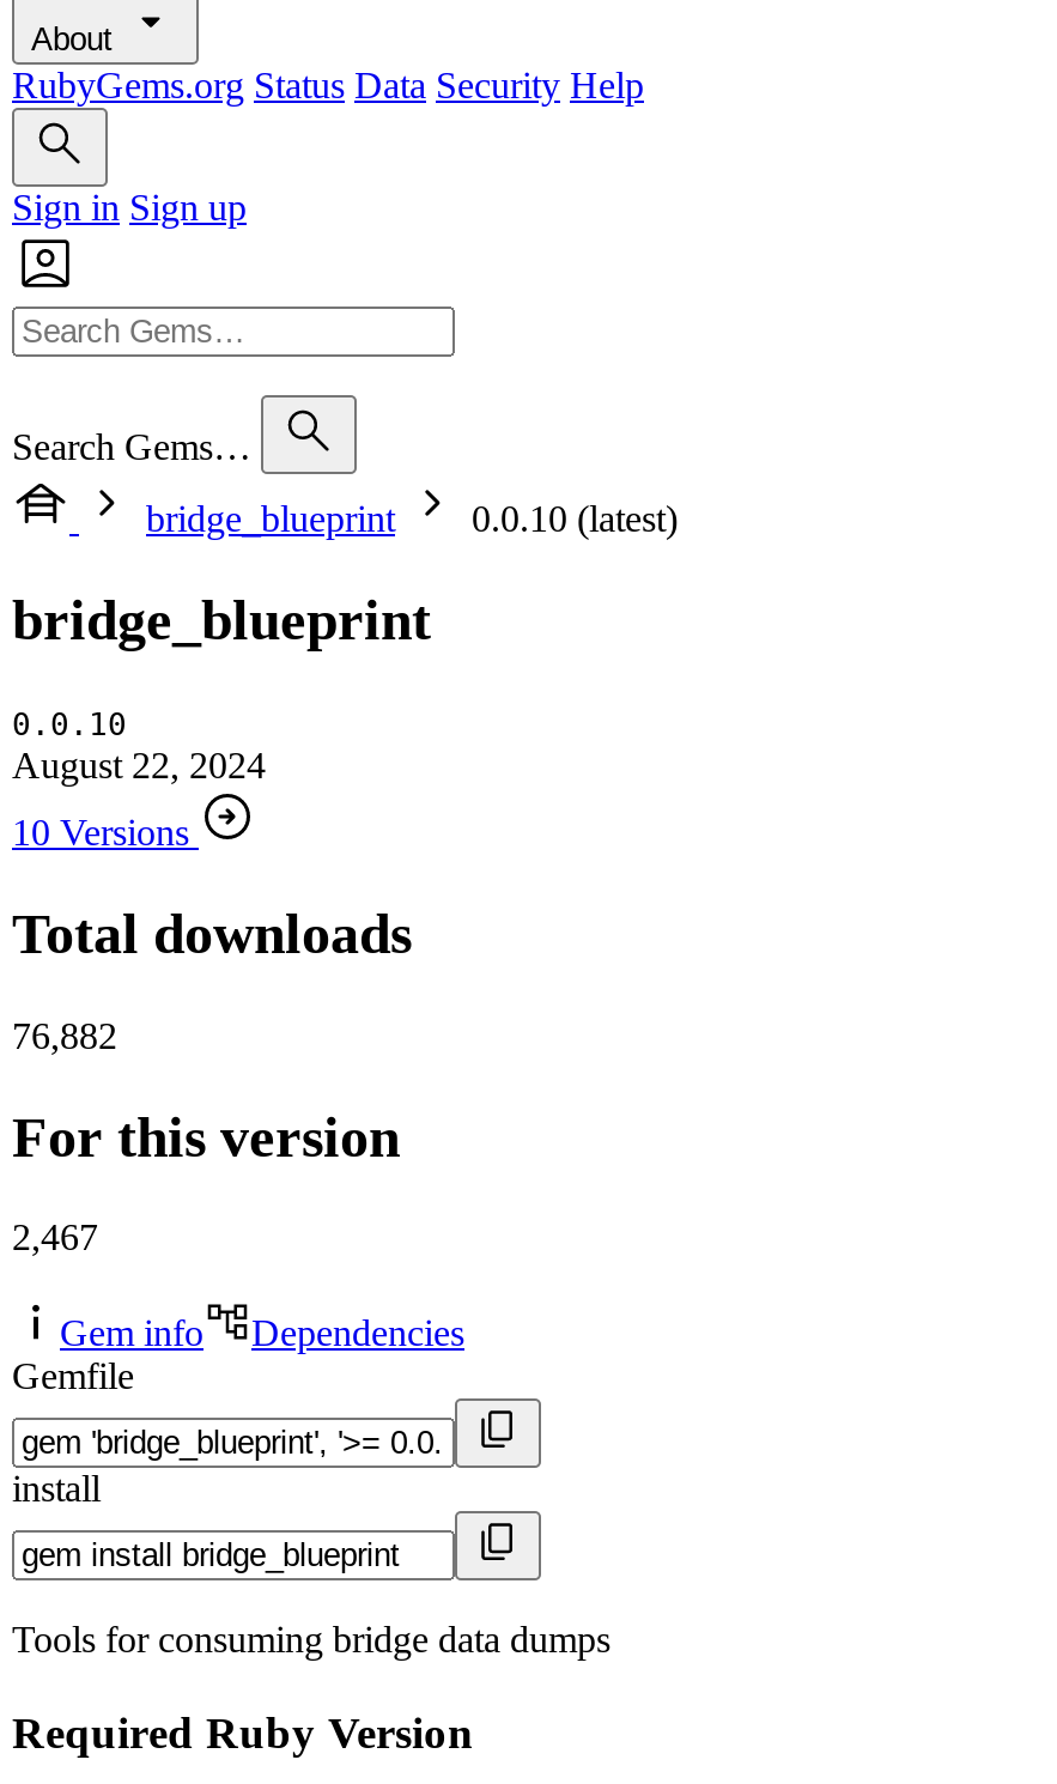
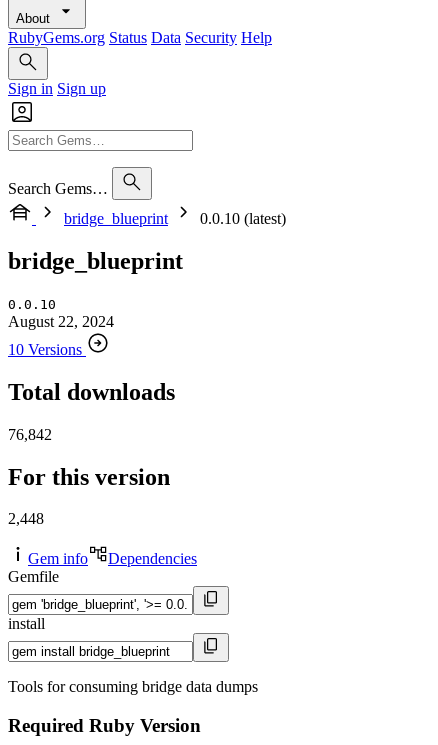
- 76,882
+ 76,842

- 2,467
+ 2,448
